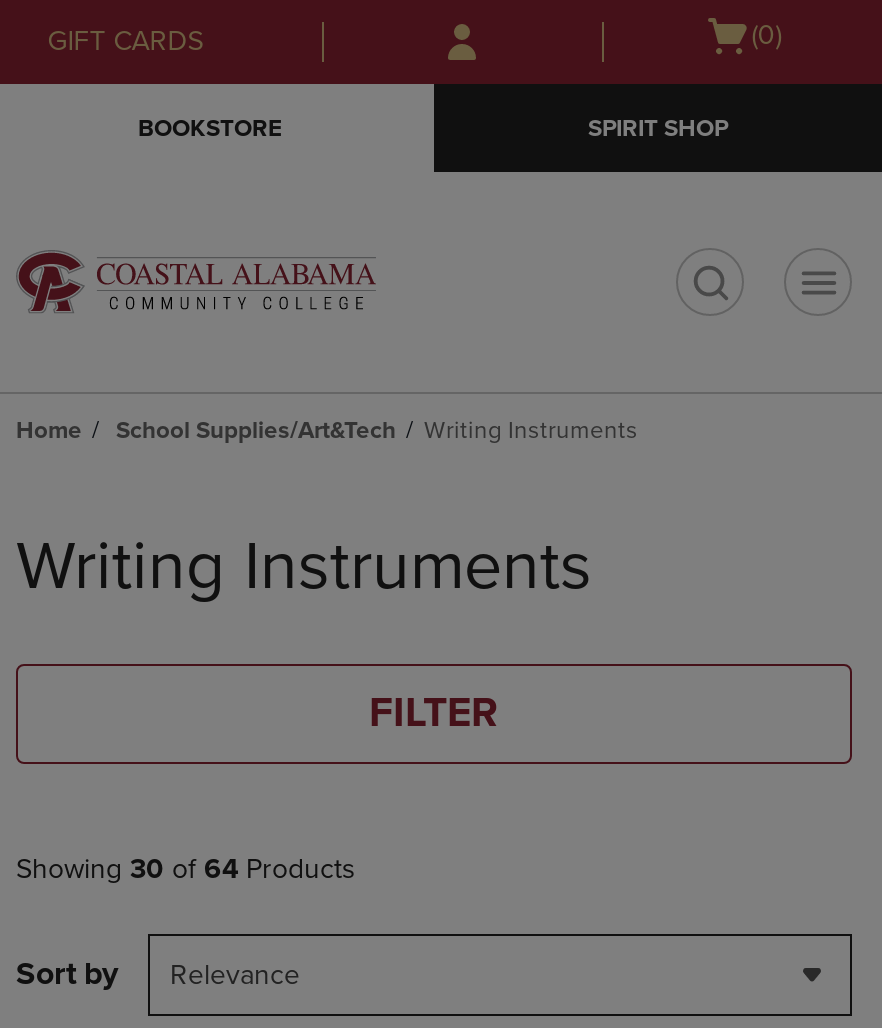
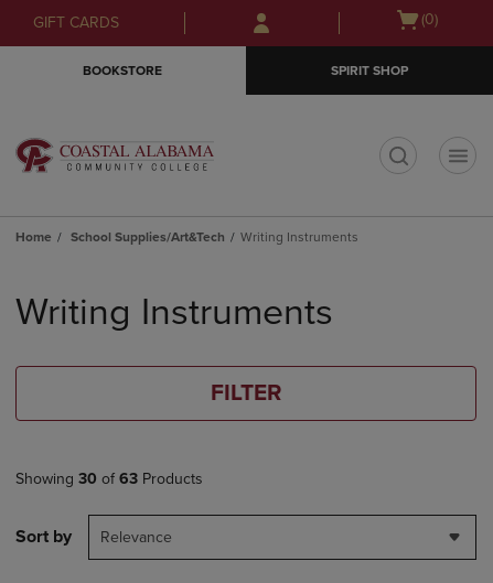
- Showing 30 of 64 Products
+ Showing 30 of 63 Products
